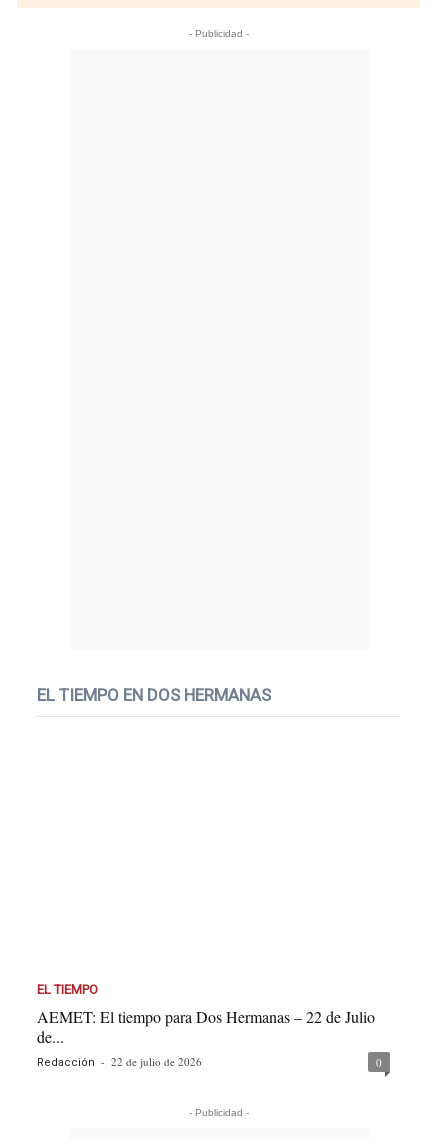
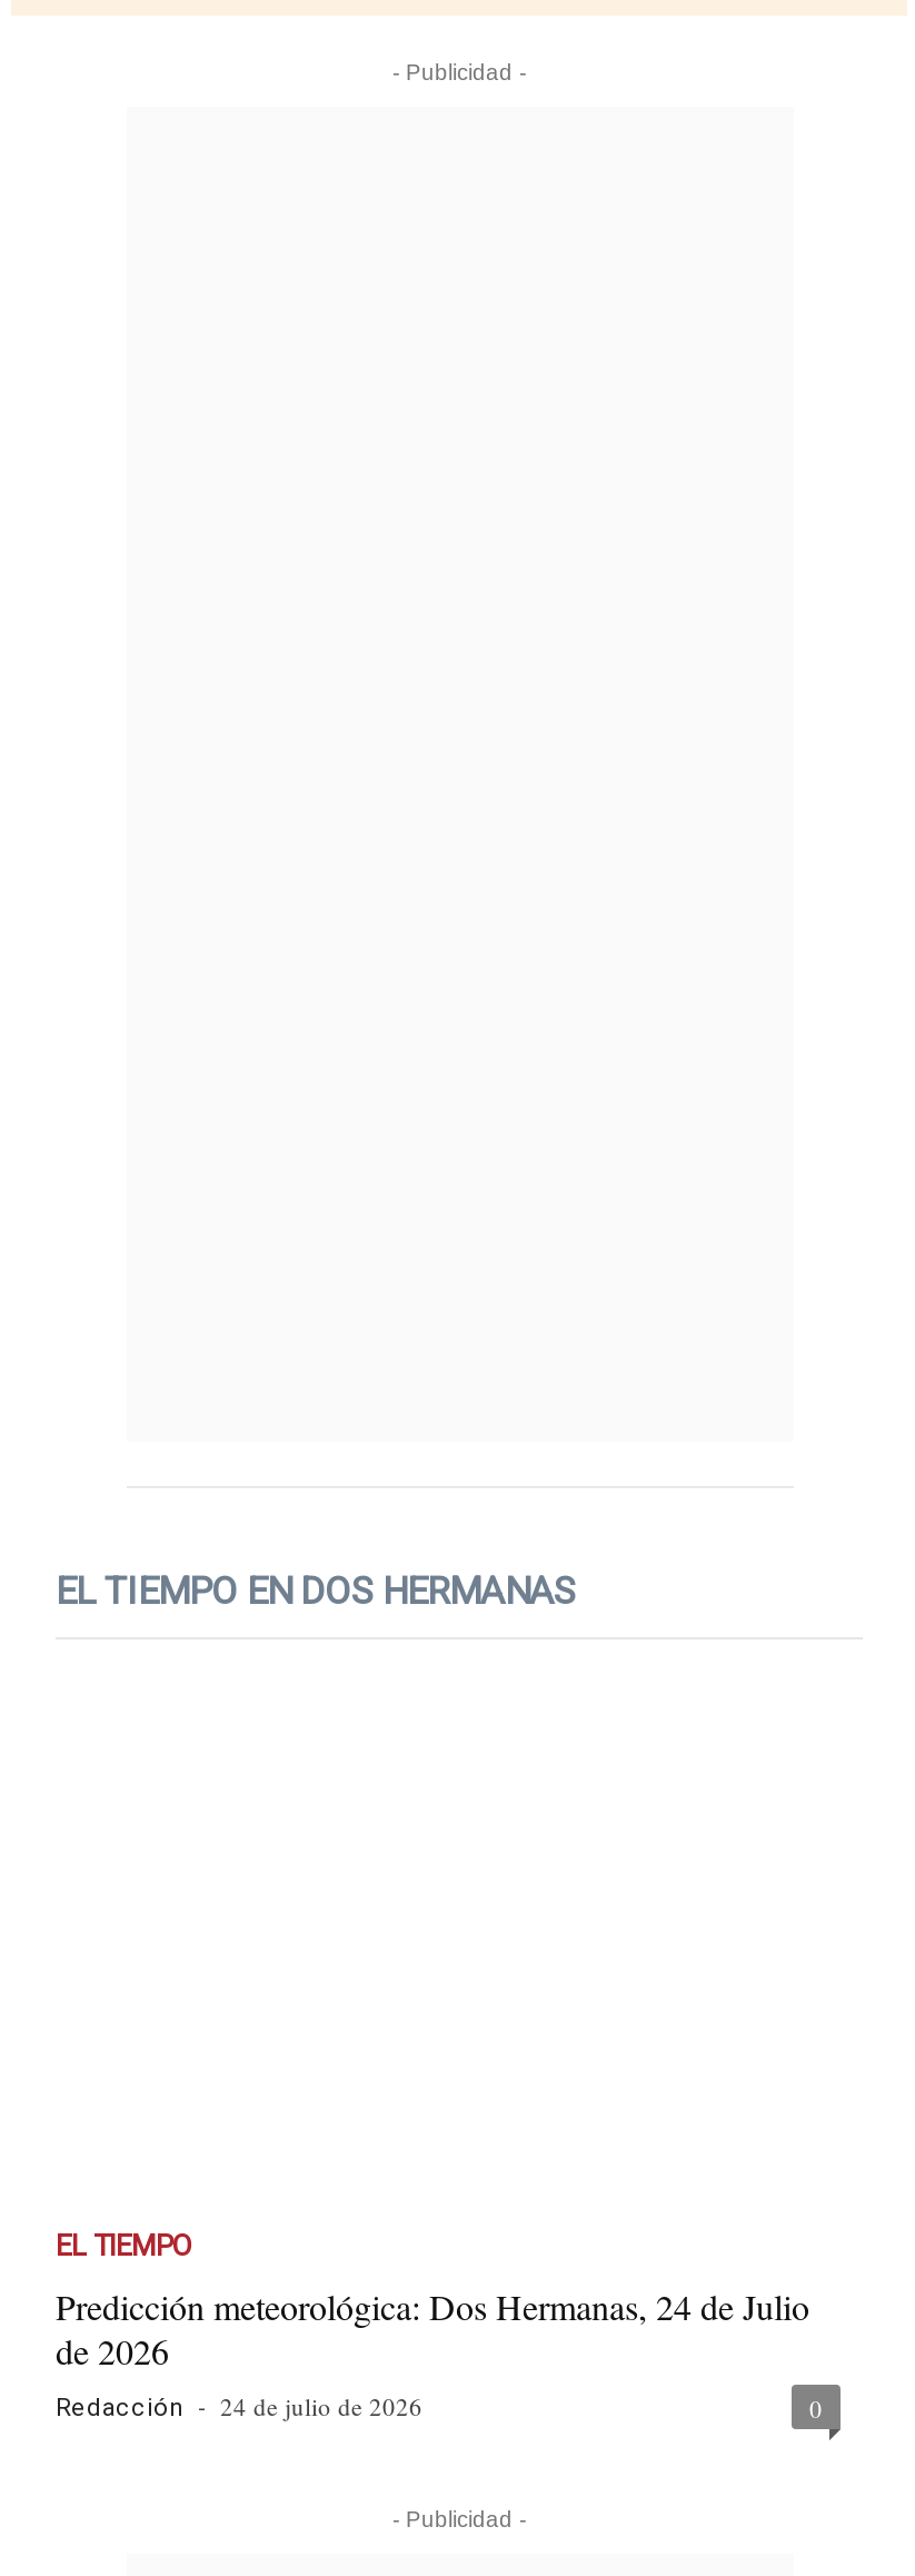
- AEMET: El tiempo para Dos Hermanas – 22 de Julio
- de...
- Redacción - 22 de julio de 2026
+ Predicción meteorológica: Dos Hermanas, 24 de Julio
+ de 2026
+ Redacción - 24 de julio de 2026
